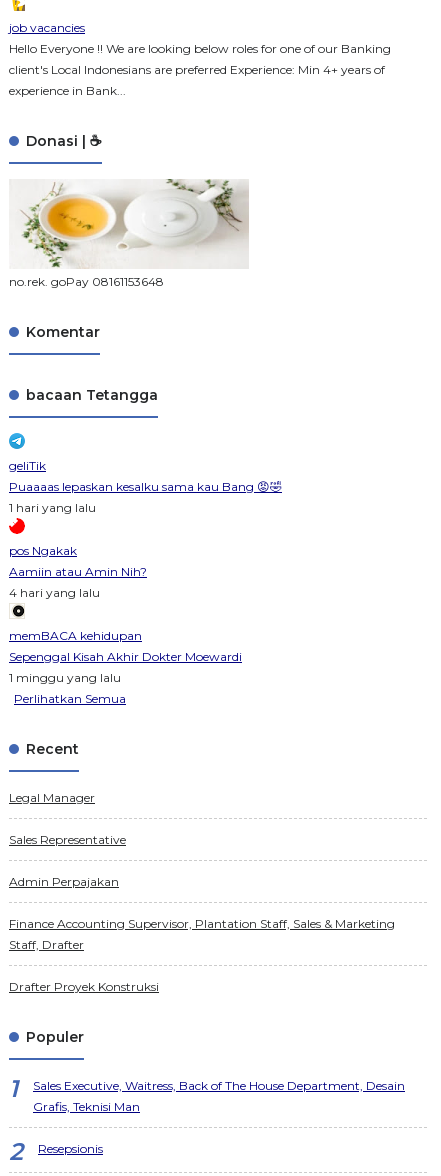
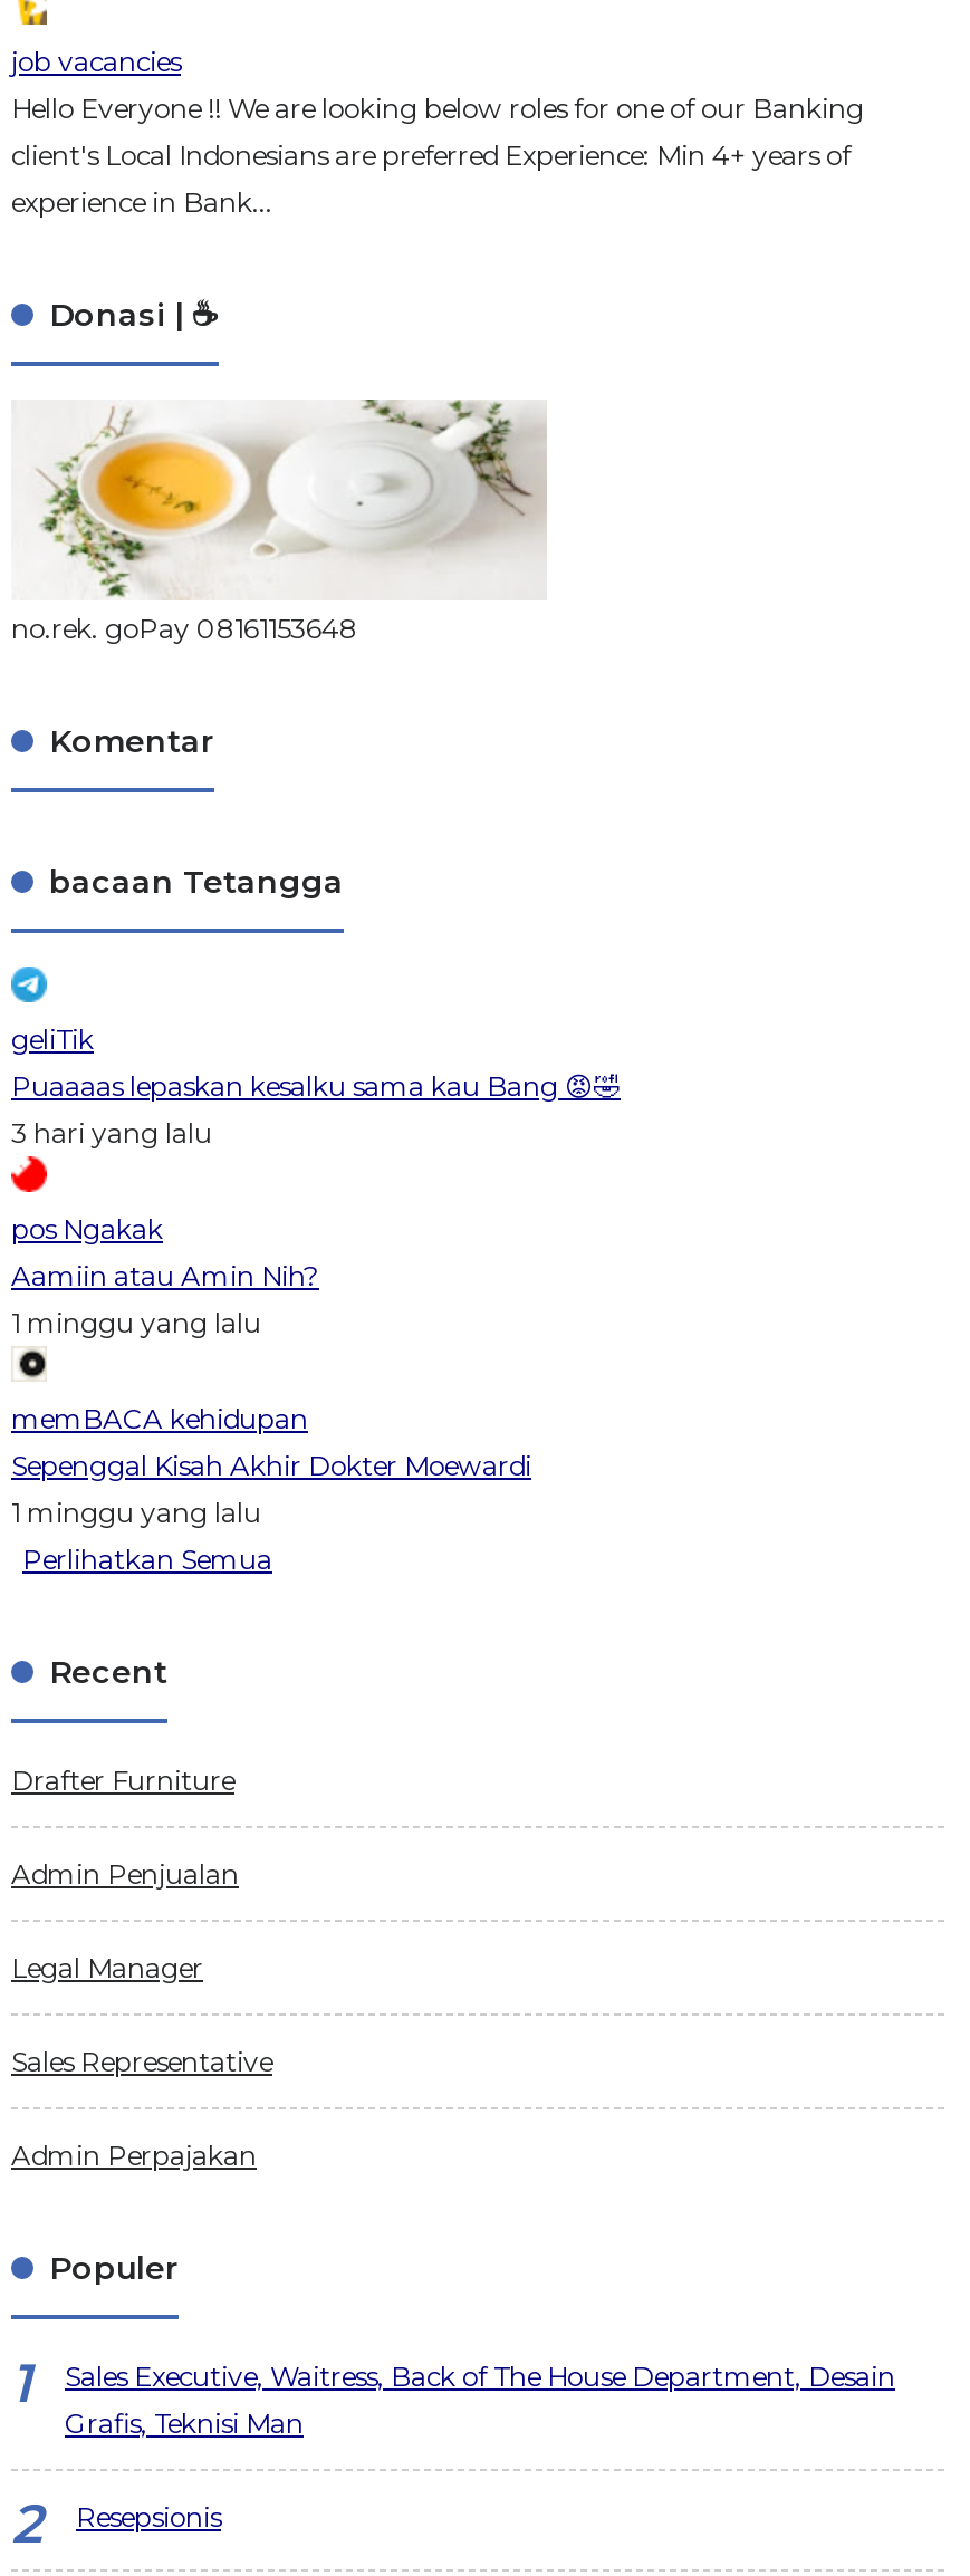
- 1 hari yang lalu
+ 3 hari yang lalu

- 4 hari yang lalu
+ 1 minggu yang lalu

+ Drafter Furniture
+ Admin Penjualan

moved down: Legal Manager | Sales Representative | Admin Perpajakan

- Finance Accounting Supervisor, Plantation Staff, Sales & Marketing
- Staff, Drafter
- Drafter Proyek Konstruksi
